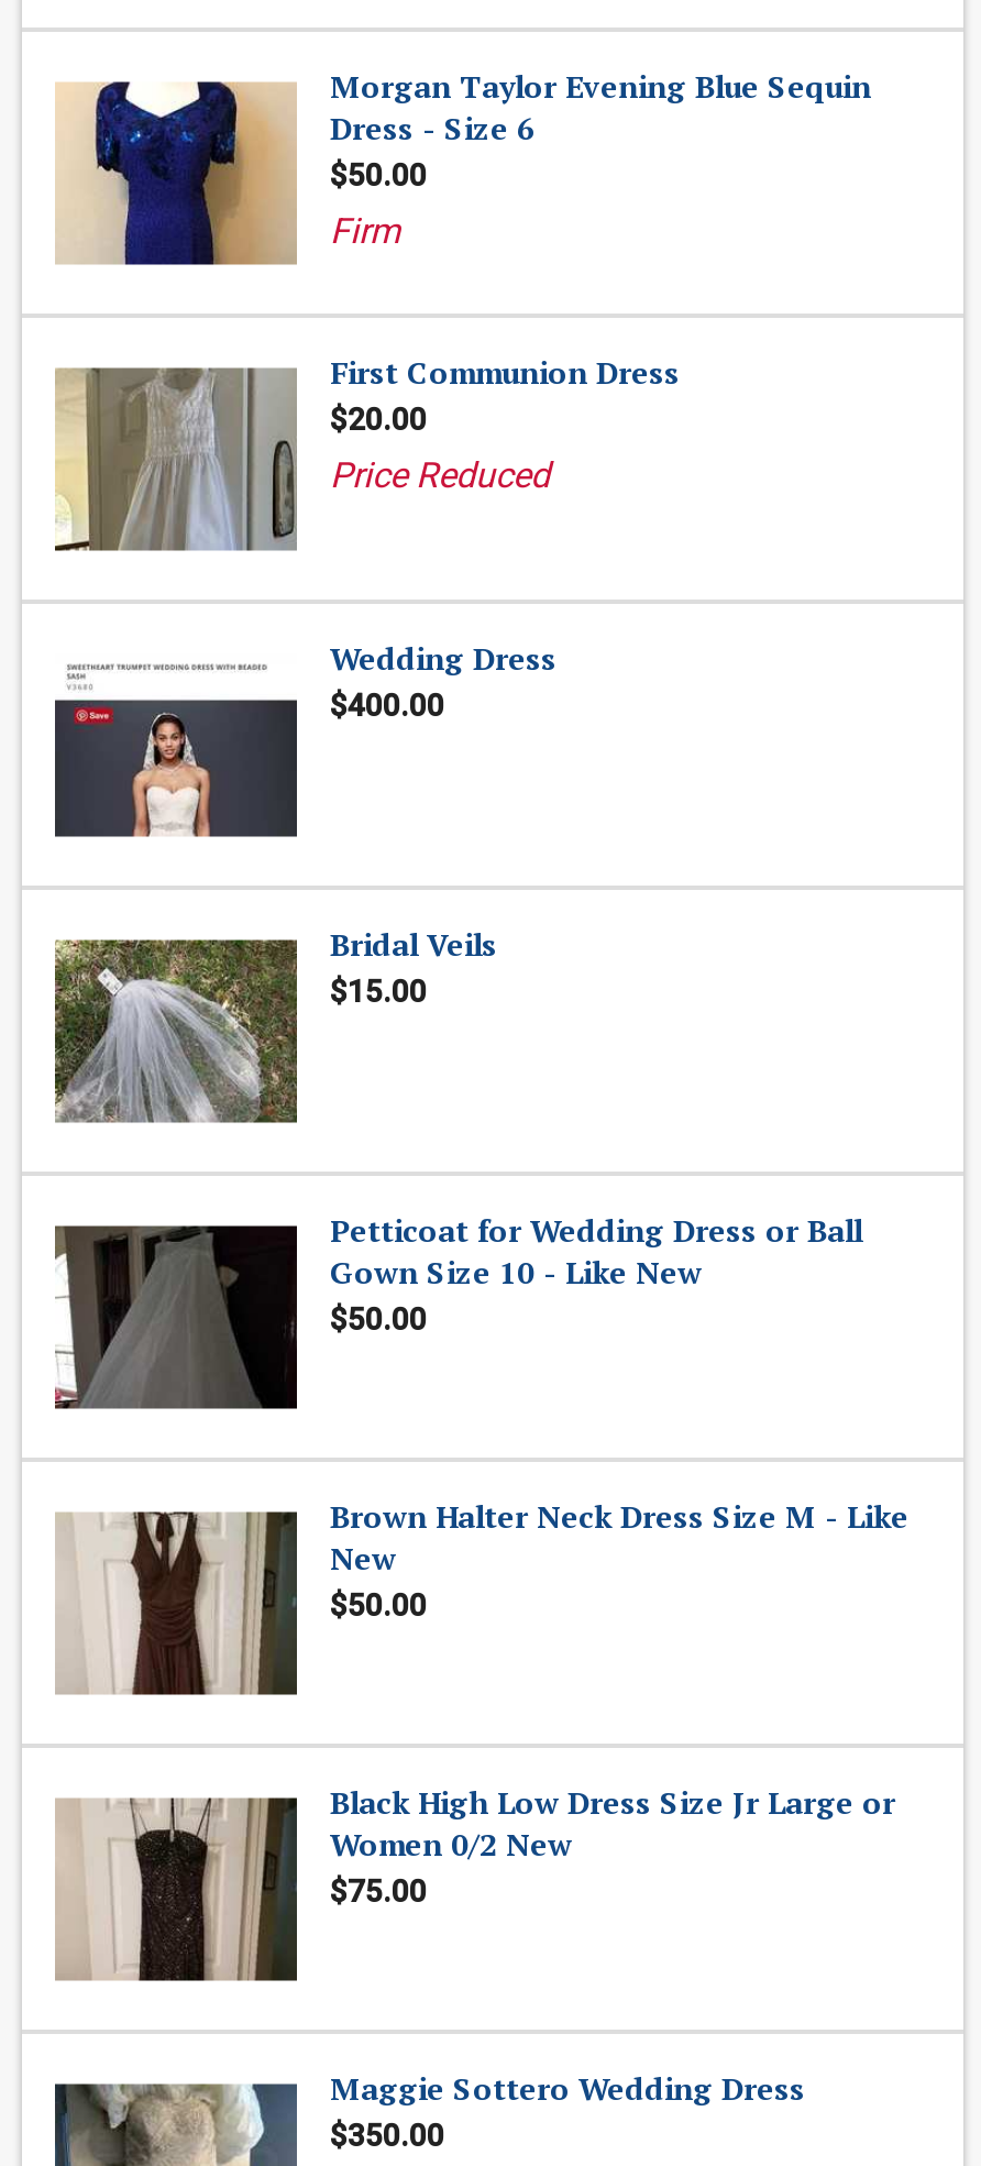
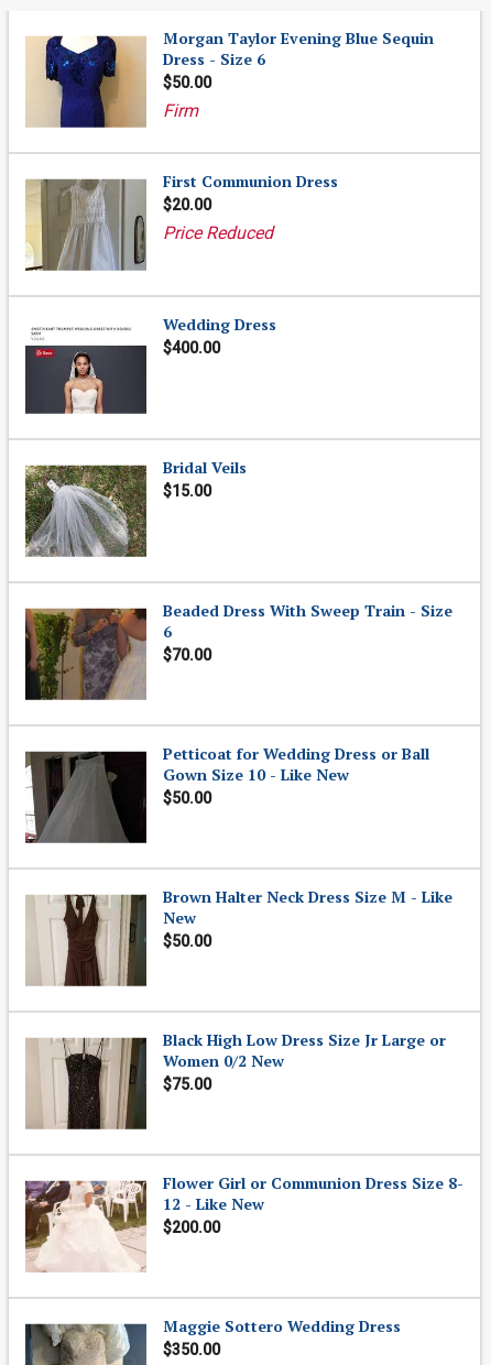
+ [image]
+ Beaded Dress With Sweep Train - Size
+ 6
+ $70.00

+ [image]
+ Flower Girl or Communion Dress Size 8-
+ 12 - Like New
+ $200.00
